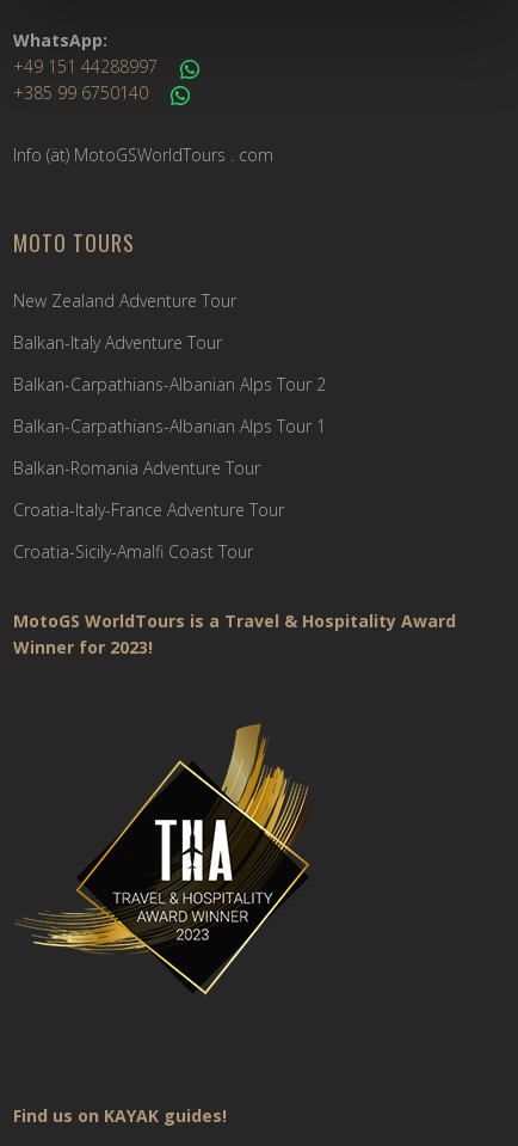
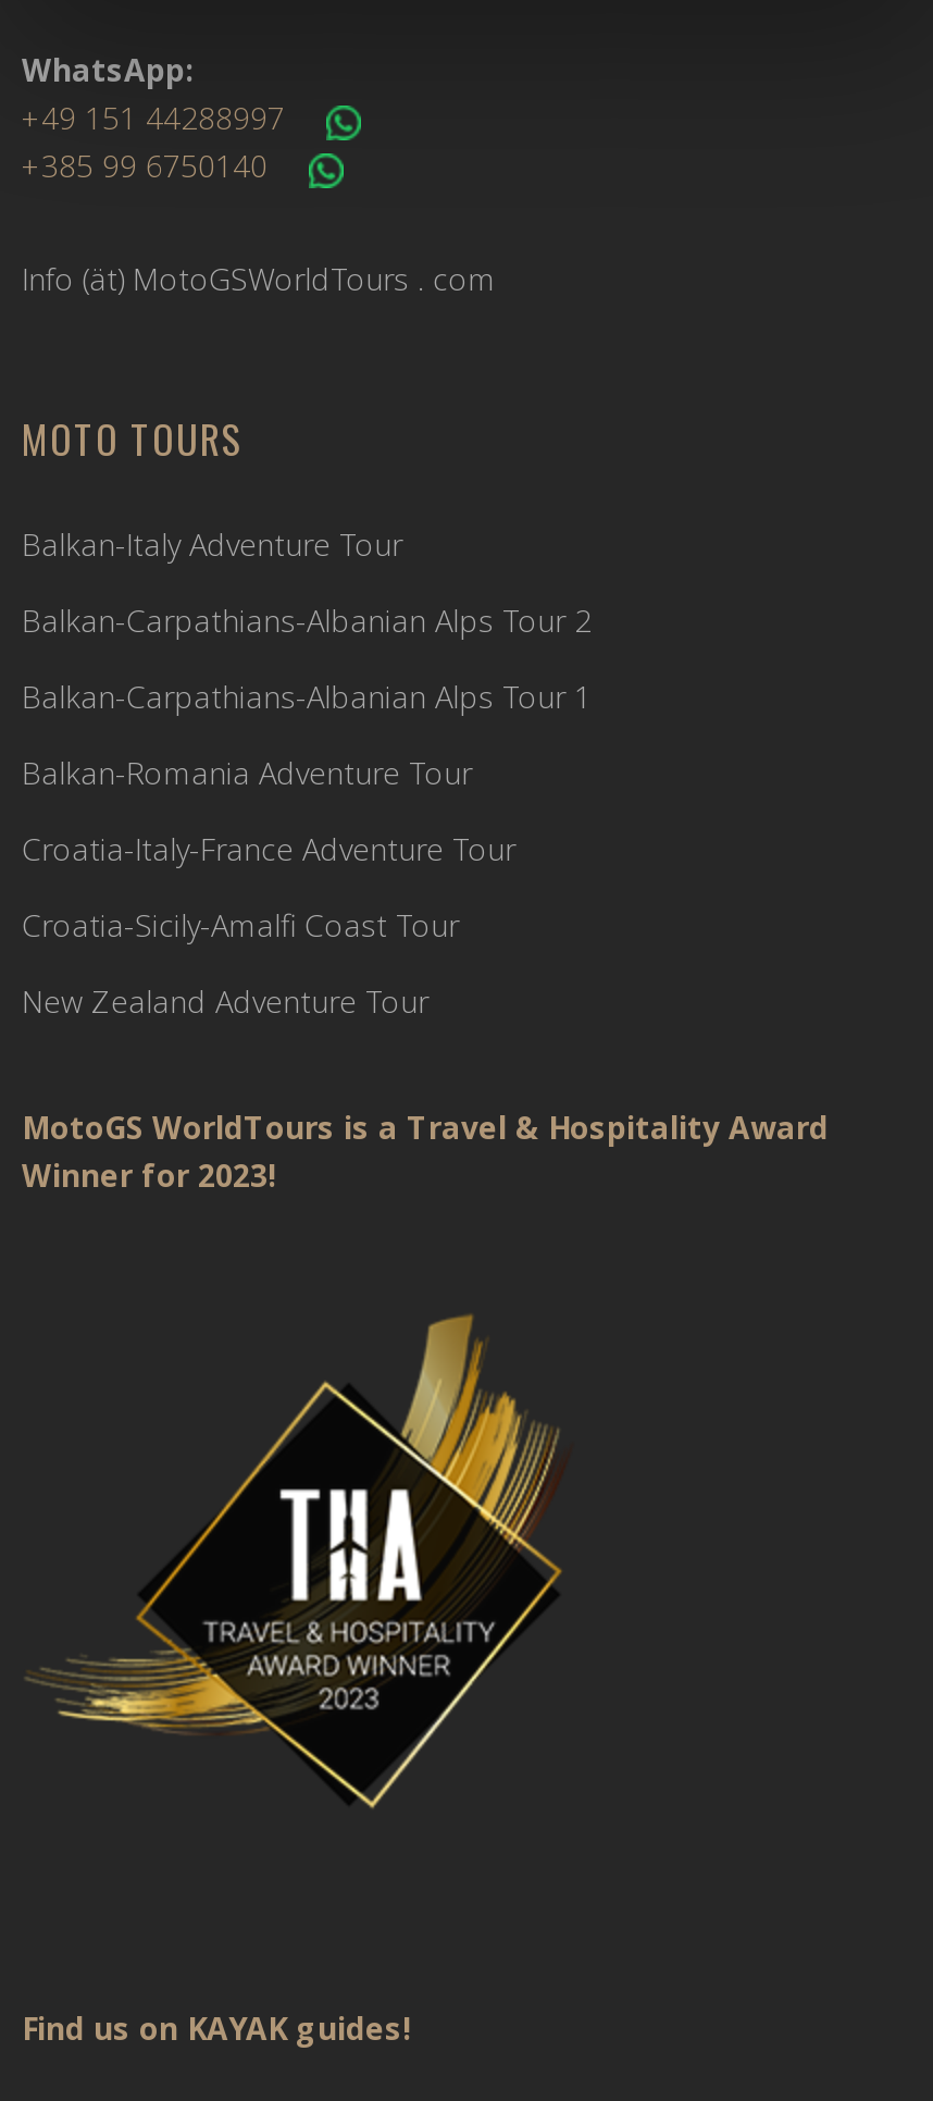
moved down: New Zealand Adventure Tour

moved up: Balkan-Italy Adventure Tour | Balkan-Carpathians-Albanian Alps Tour 2 | Balkan-Carpathians-Albanian Alps Tour 1 | Balkan-Romania Adventure Tour | Croatia-Italy-France Adventure Tour | Croatia-Sicily-Amalfi Coast Tour
